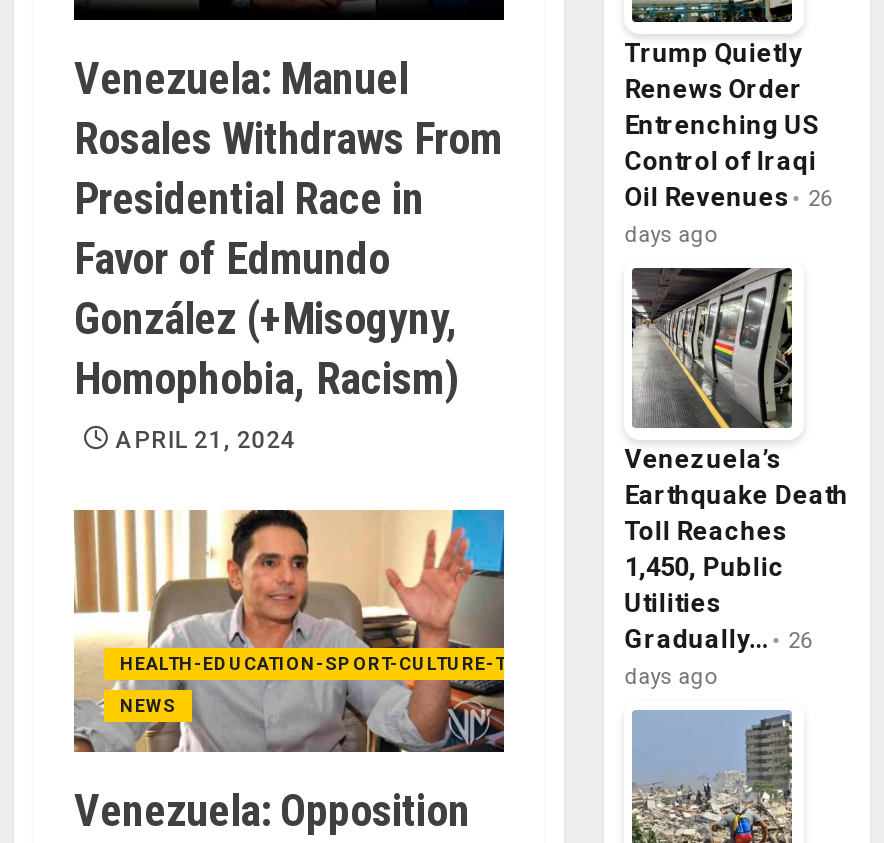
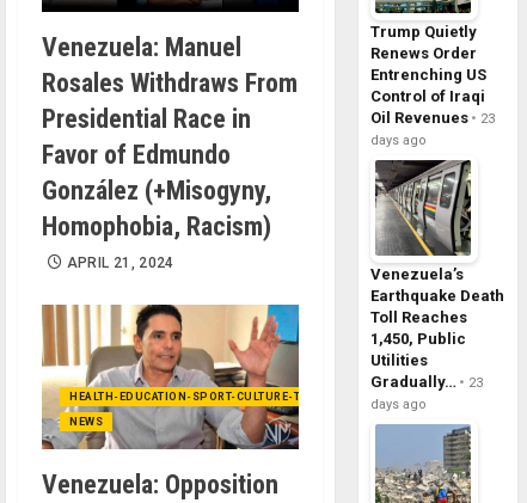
- Oil Revenues 26
+ Oil Revenues 23

- Gradually… 26
+ Gradually… 23
